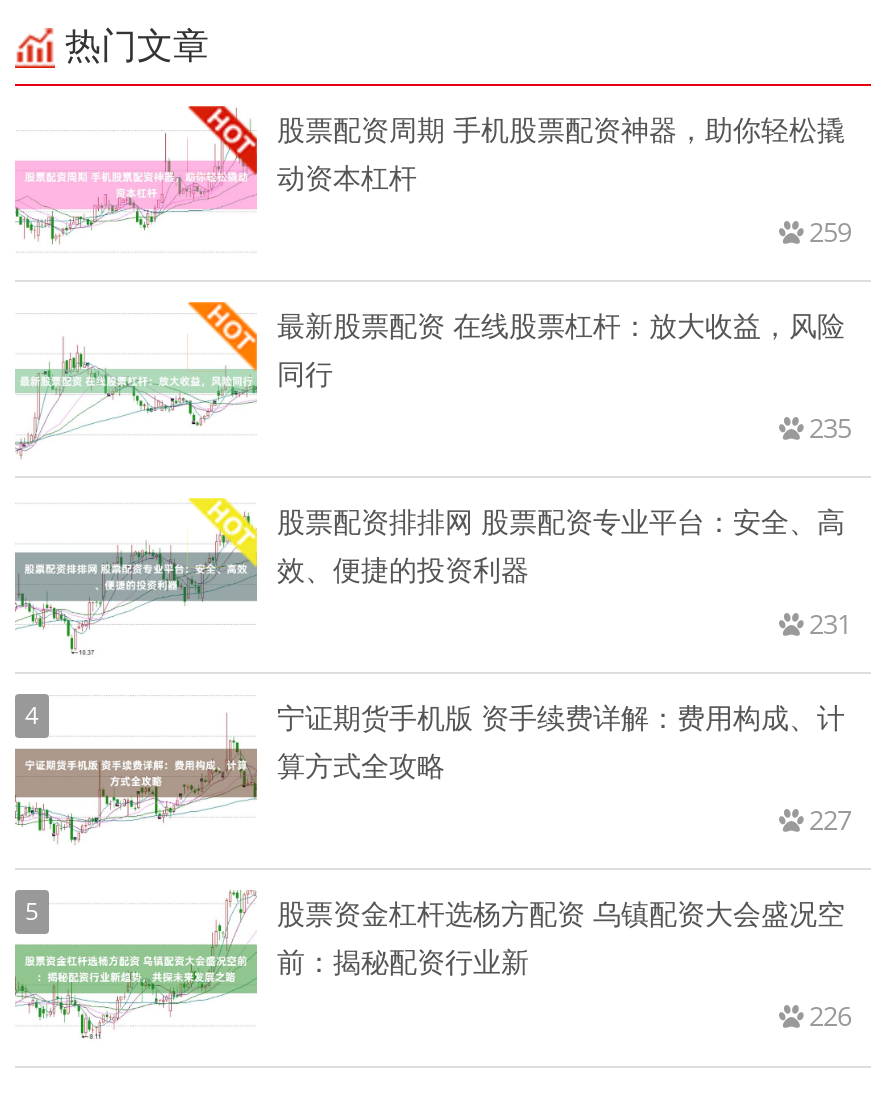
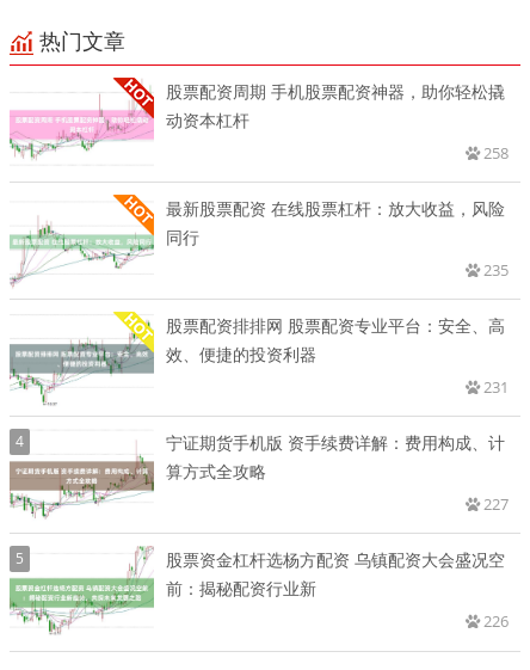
- 259
+ 258
